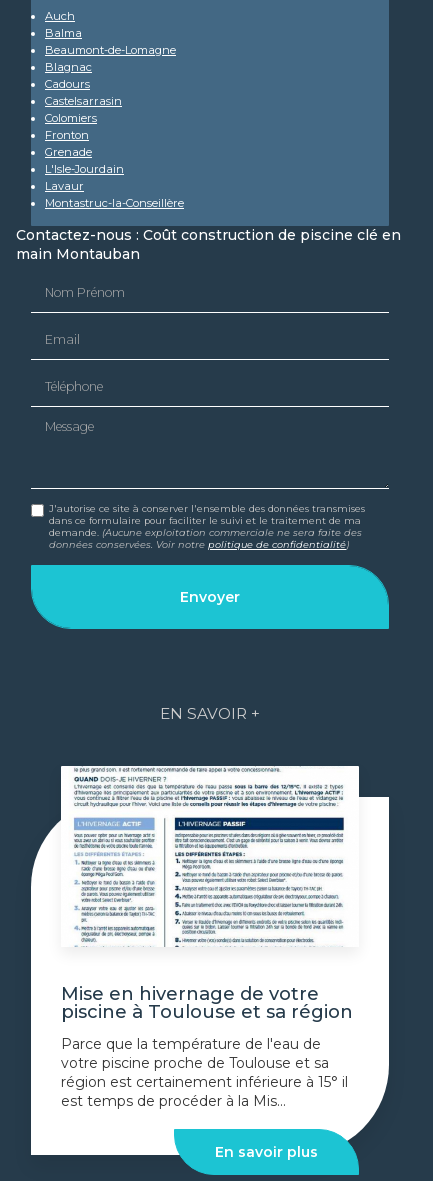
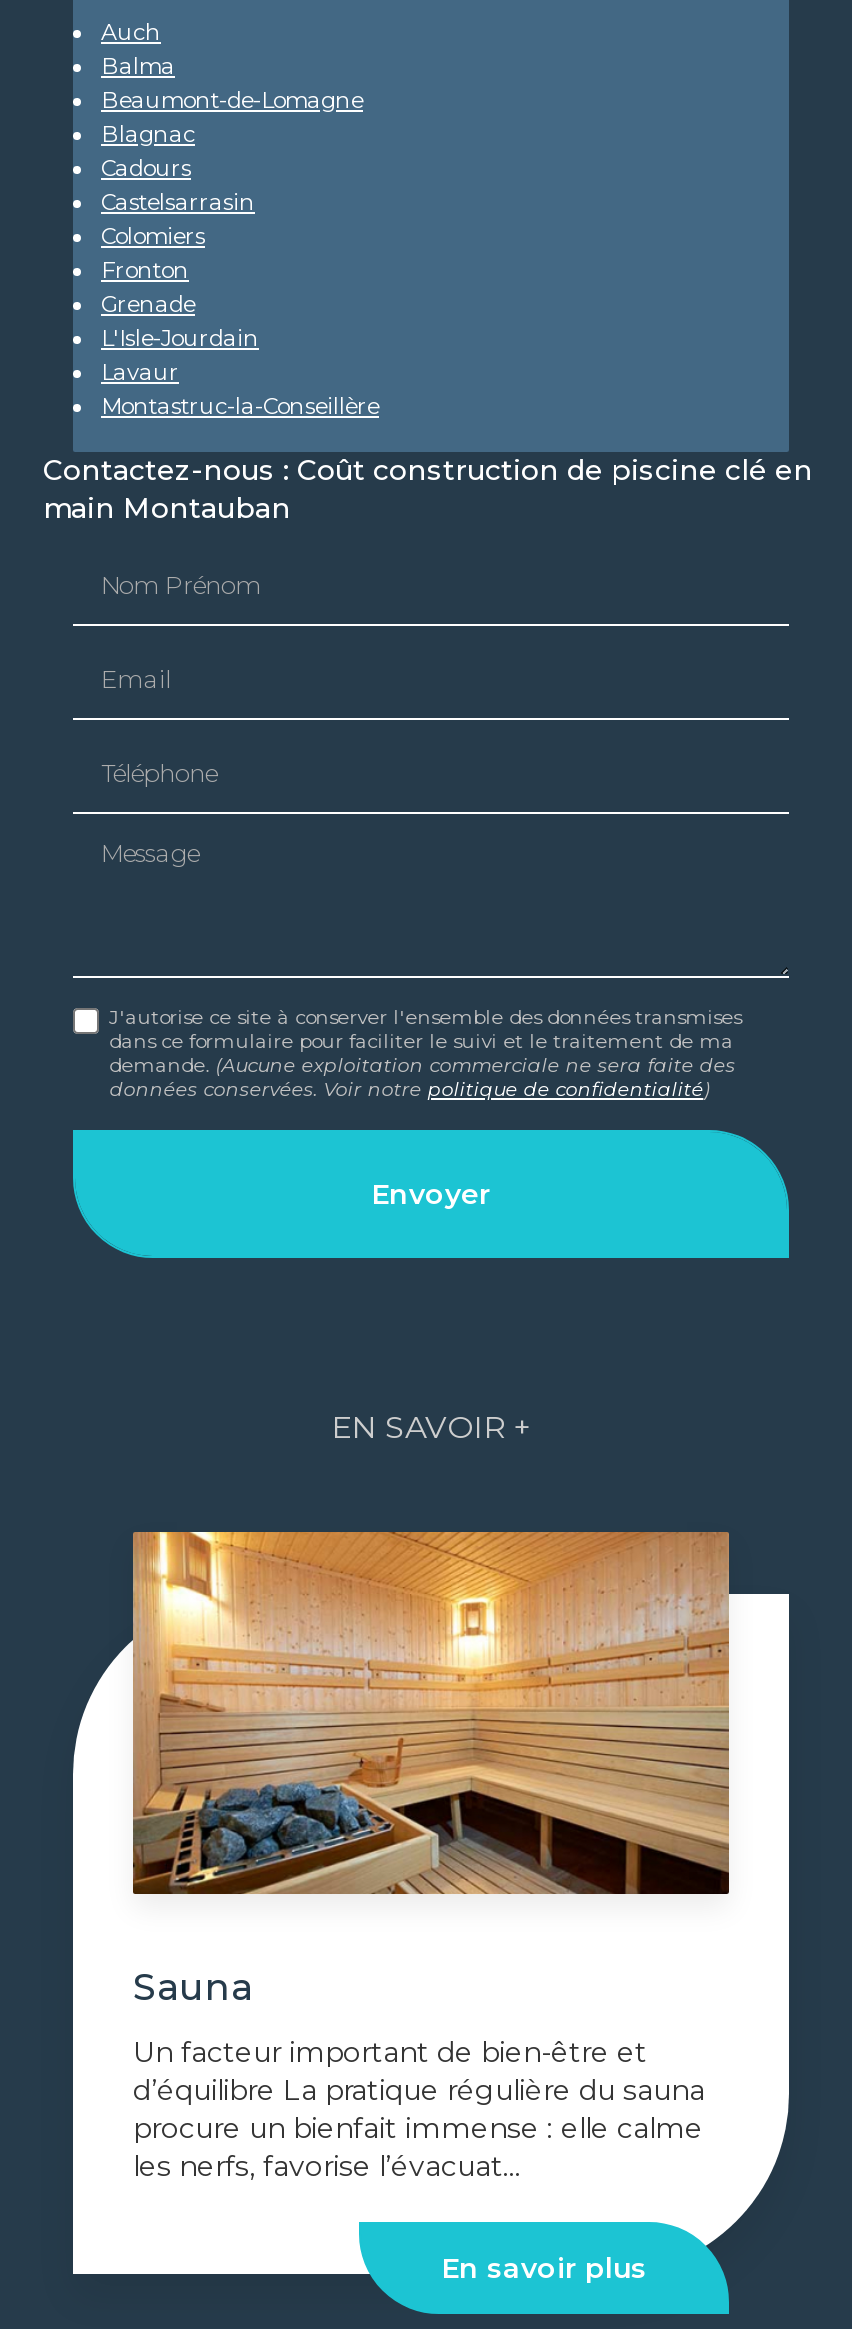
- [image]
- Mise en hivernage de votre
- piscine à Toulouse et sa région
+ [image]
+ Sauna

- Parce que la température de l'eau de
- votre piscine proche de Toulouse et sa
- région est certainement inférieure à 15° il
- est temps de procéder à la Mis...
+ Un facteur important de bien-être et
+ d’équilibre La pratique régulière du sauna
+ procure un bienfait immense : elle calme
+ les nerfs, favorise l’évacuat...
